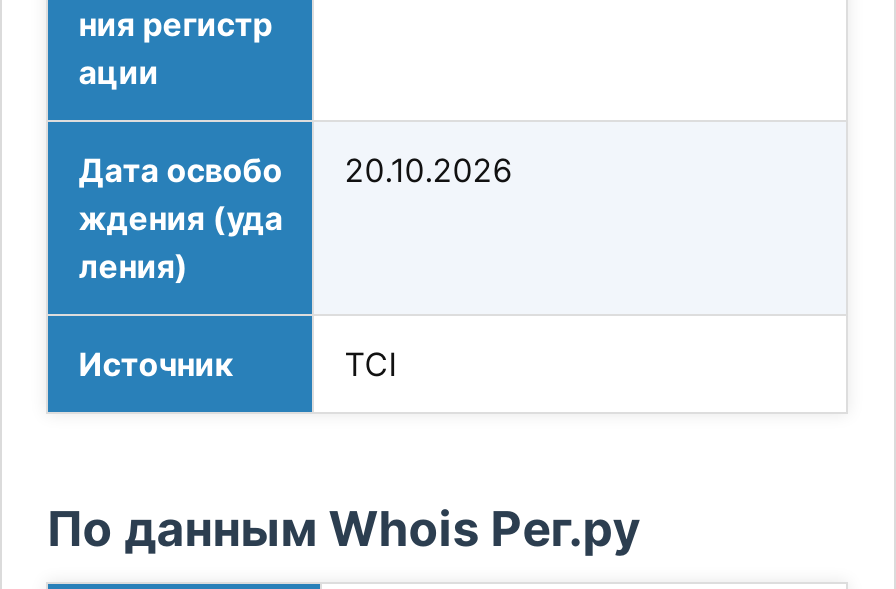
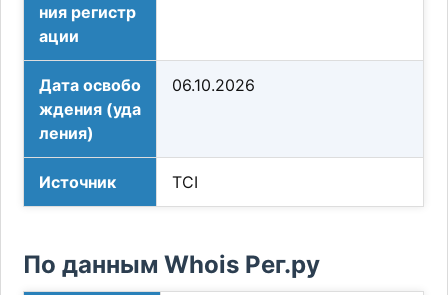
- Дата освобо 20.10.2026
+ Дата освобо 06.10.2026
